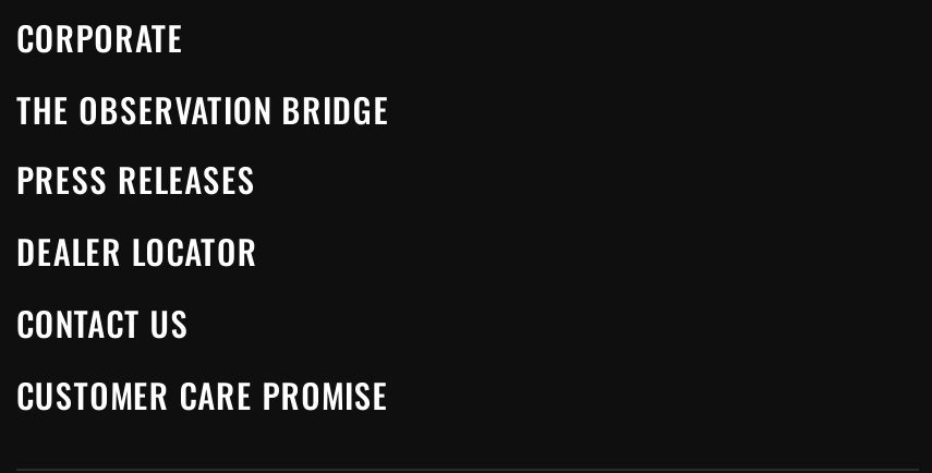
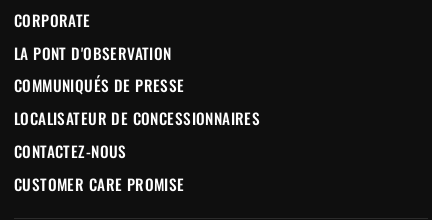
- THE OBSERVATION BRIDGE
+ LA PONT D'OBSERVATION

- PRESS RELEASES
+ COMMUNIQUÉS DE PRESSE

- DEALER LOCATOR
+ LOCALISATEUR DE CONCESSIONNAIRES

- CONTACT US
+ CONTACTEZ-NOUS
